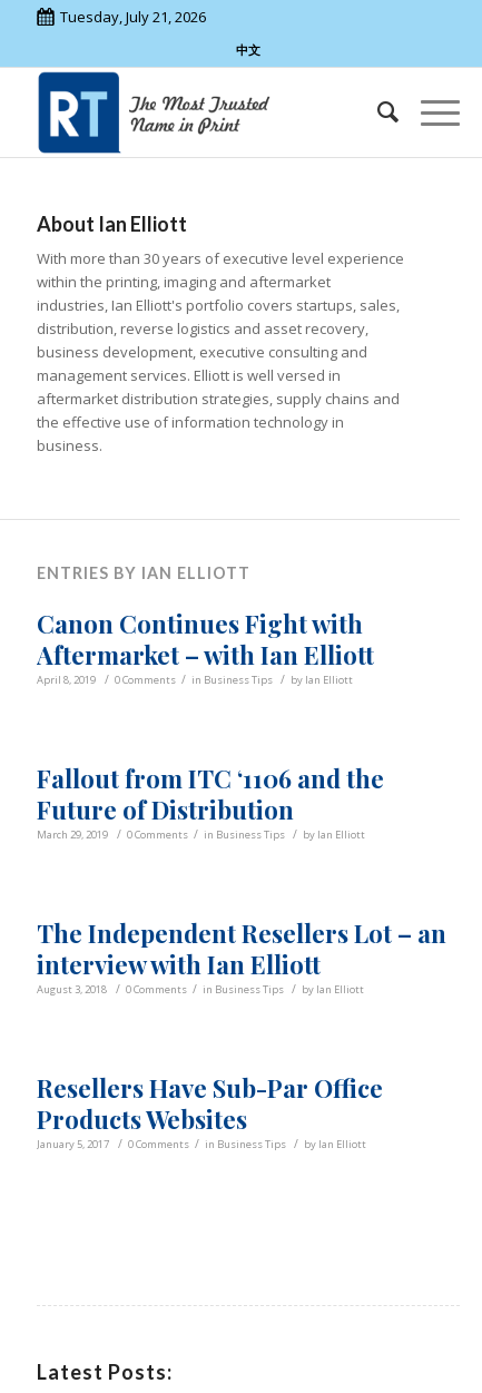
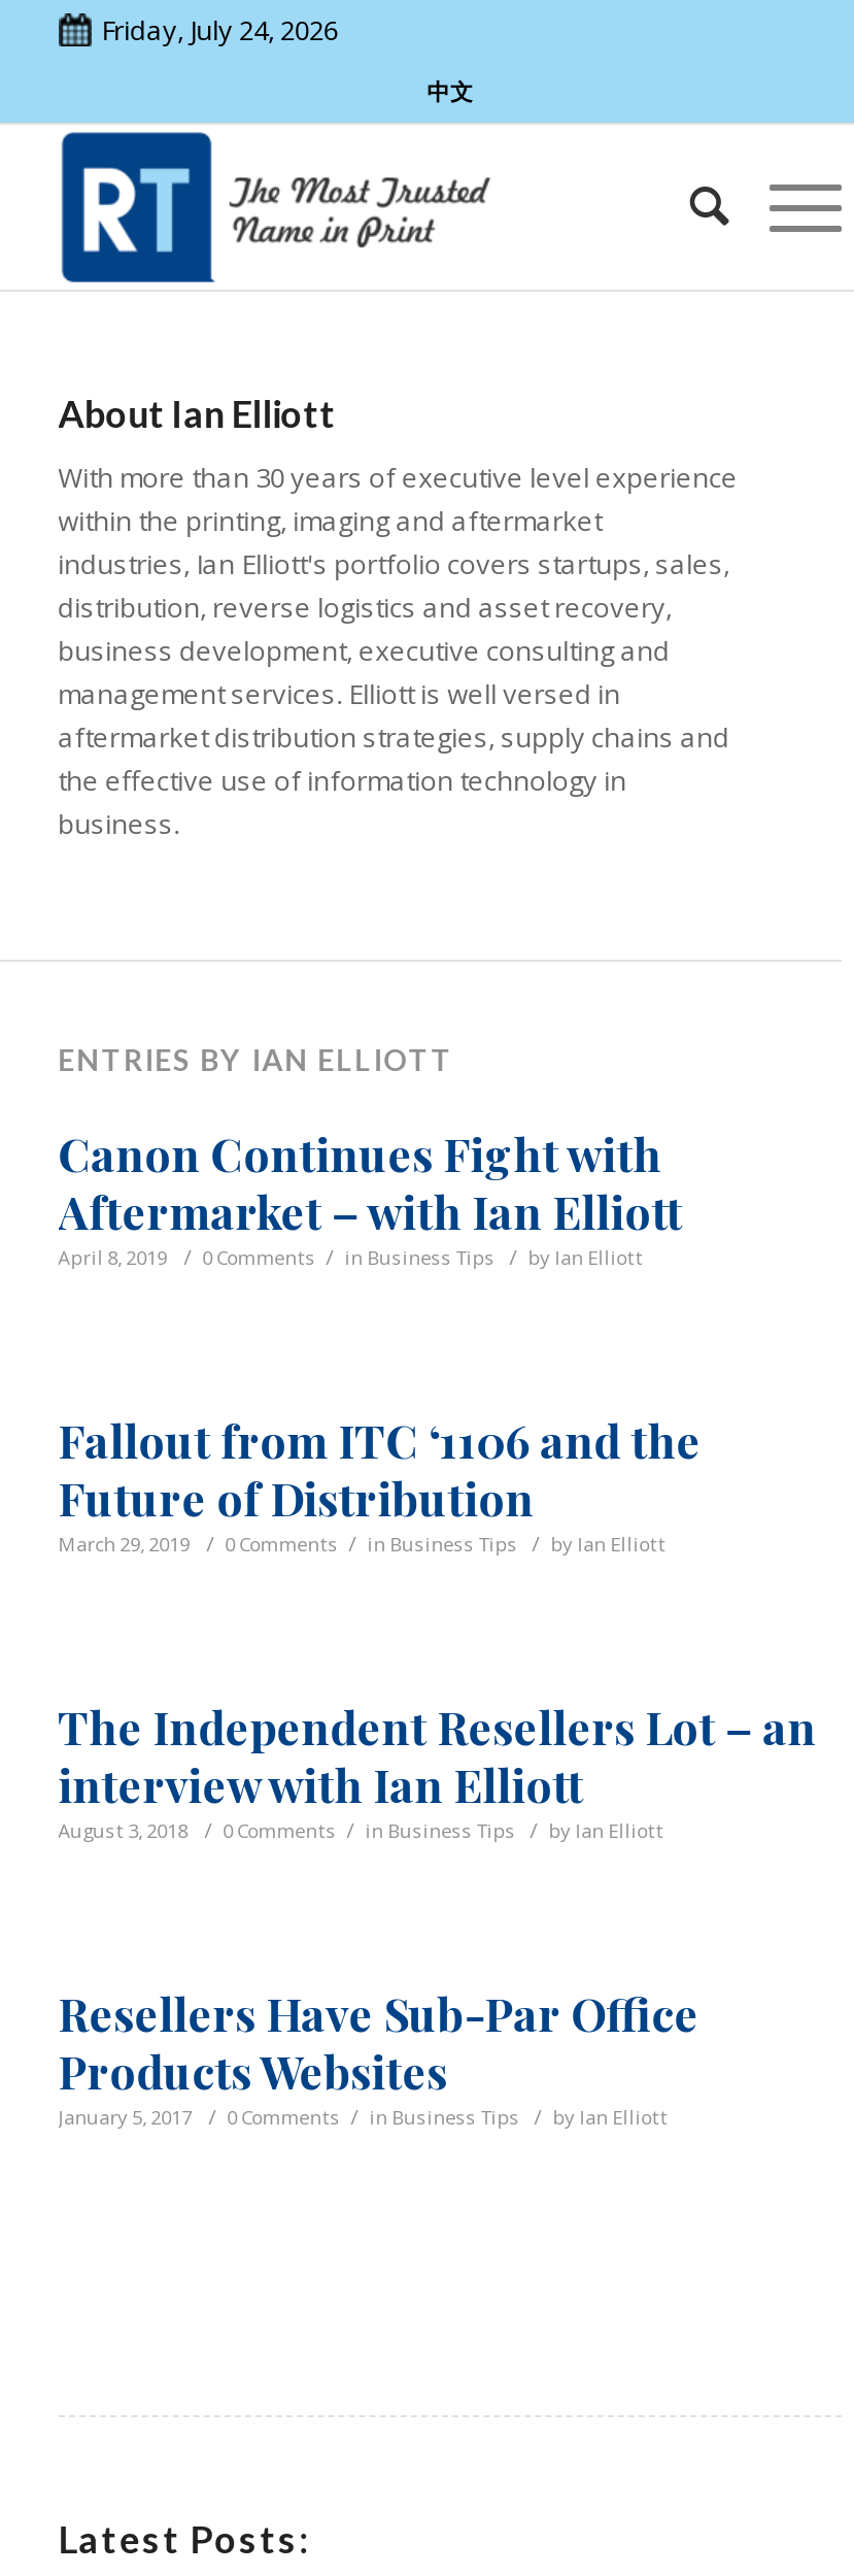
- Tuesday, July 21, 2026
+ Friday, July 24, 2026
